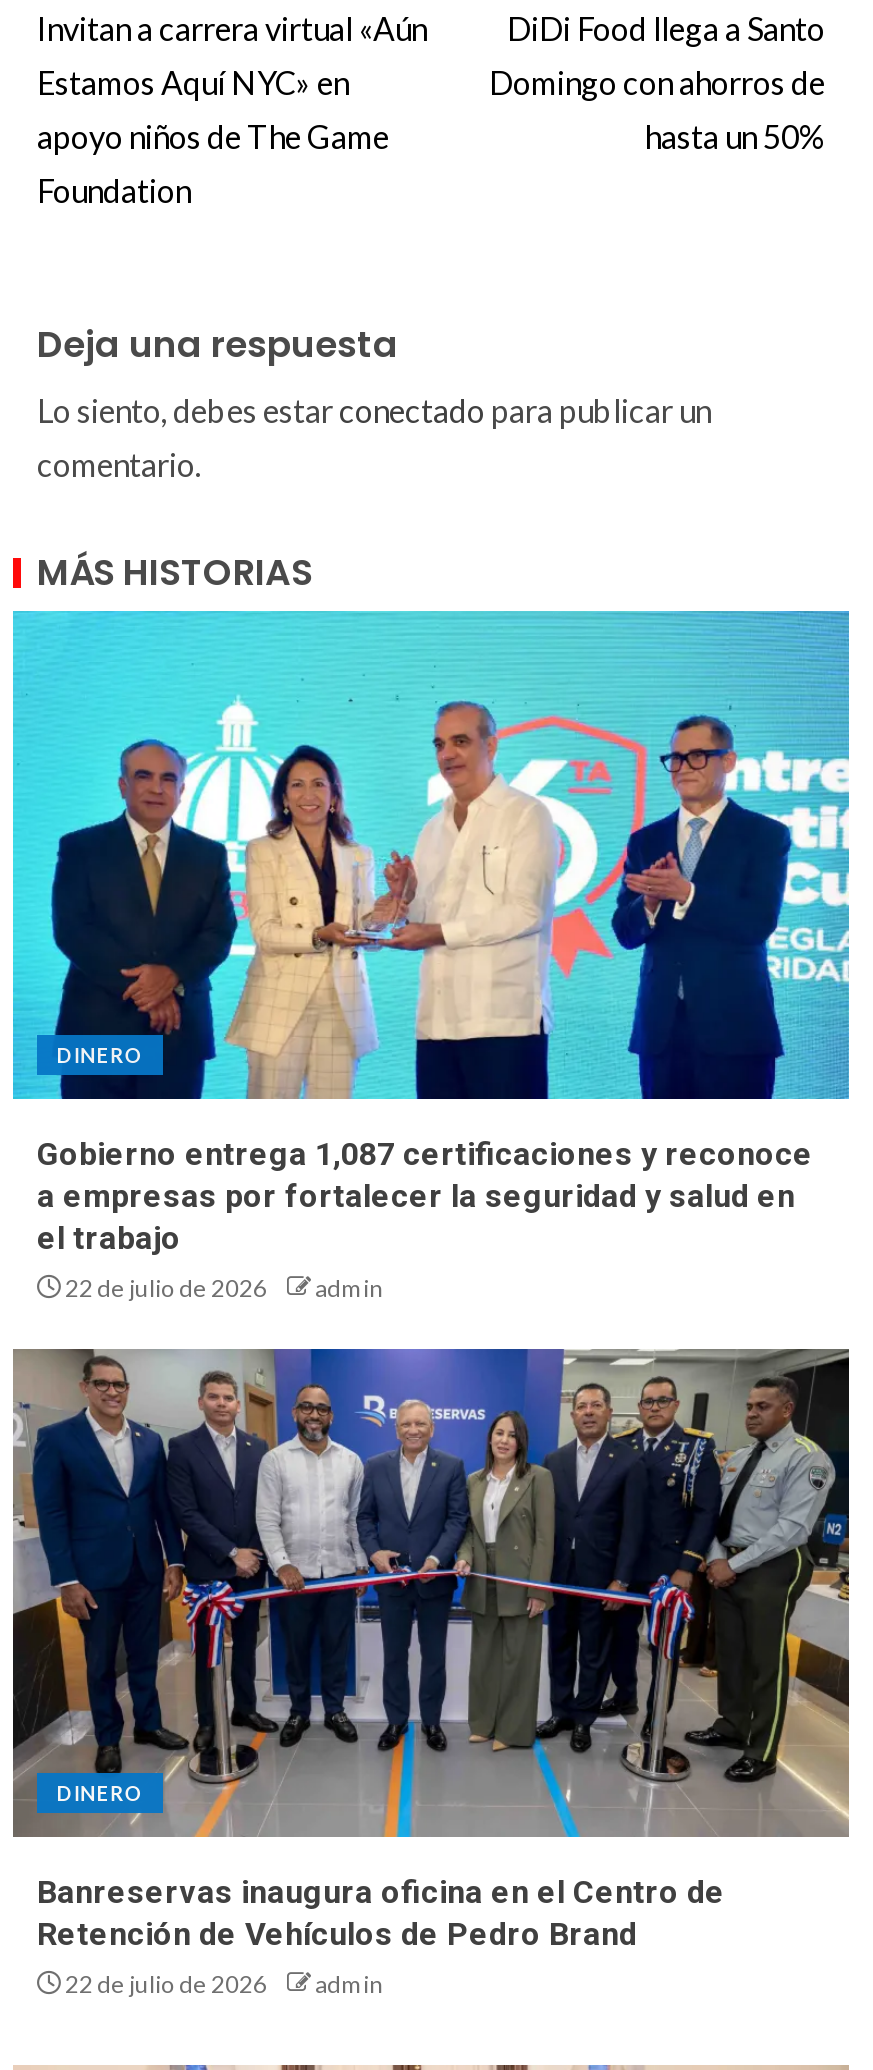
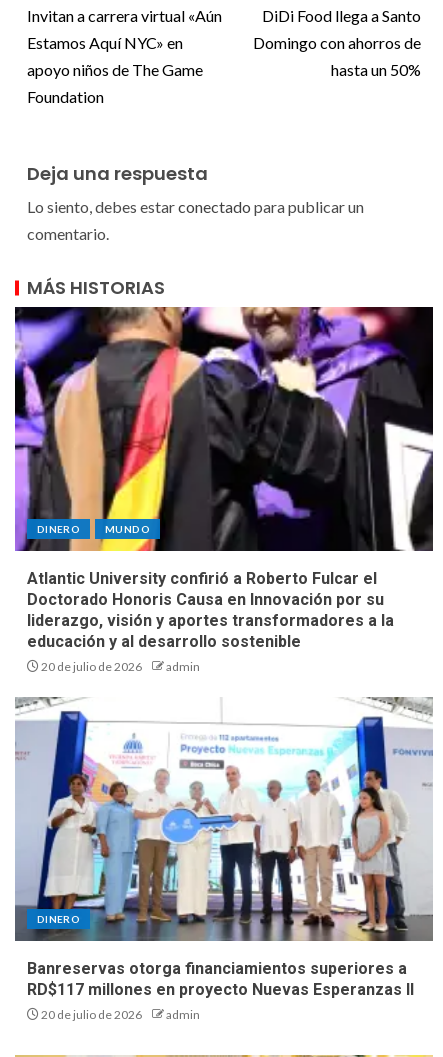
- [image]
- Gobierno entrega 1,087 certificaciones y reconoce
- a empresas por fortalecer la seguridad y salud en
- el trabajo
- 22 de julio de 2026
+ [image]
+ MUNDO
+ Atlantic University confirió a Roberto Fulcar el
+ Doctorado Honoris Causa en Innovación por su
+ liderazgo, visión y aportes transformadores a la
+ educación y al desarrollo sostenible
+ 20 de julio de 2026

- [image]
- Banreservas inaugura oficina en el Centro de
- Retención de Vehículos de Pedro Brand
- 22 de julio de 2026
+ [image]
+ Banreservas otorga financiamientos superiores a
+ RD$117 millones en proyecto Nuevas Esperanzas II
+ 20 de julio de 2026
